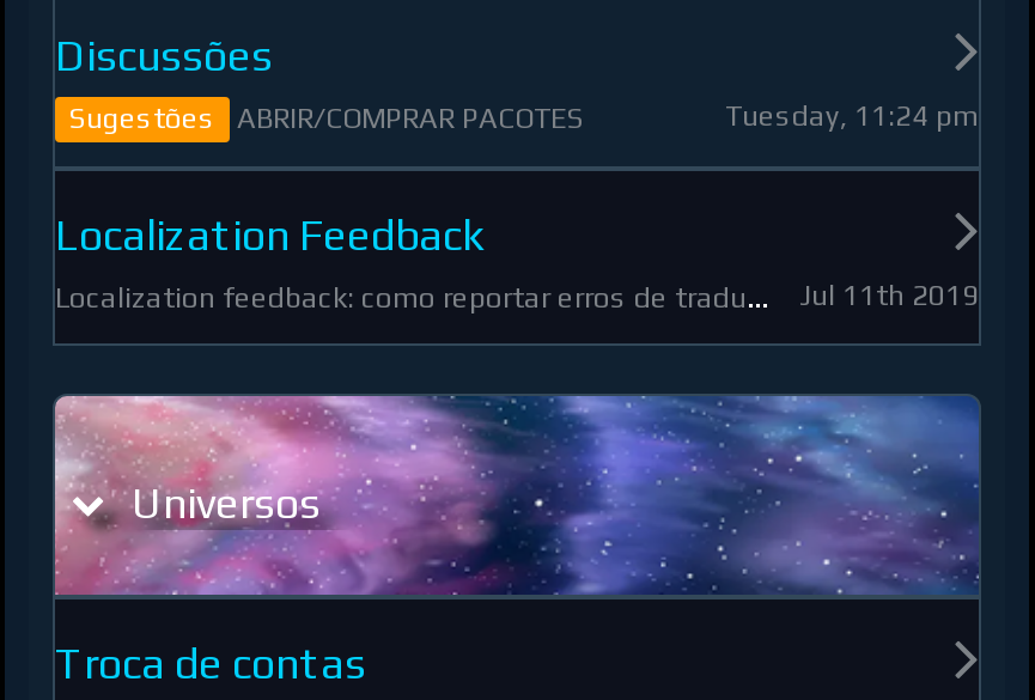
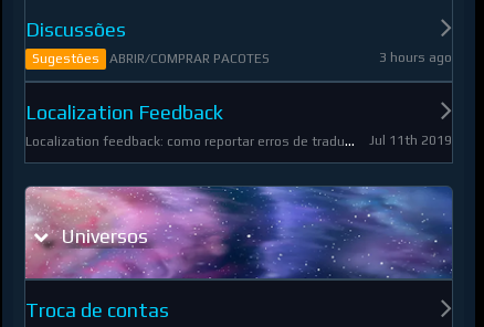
- Tuesday, 11:24 pm
+ 3 hours ago
